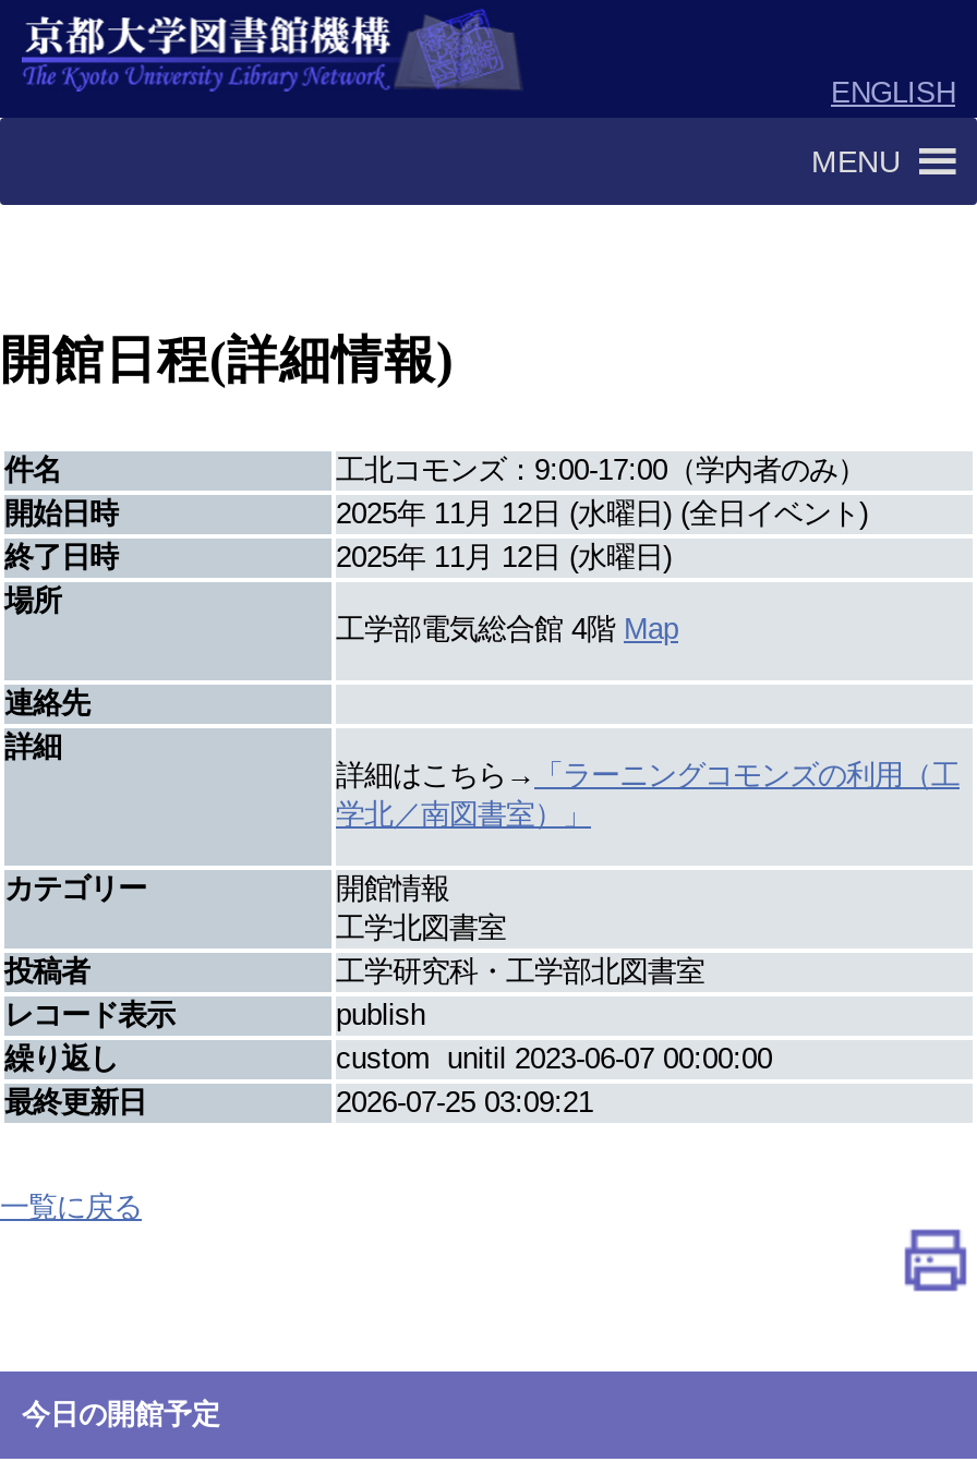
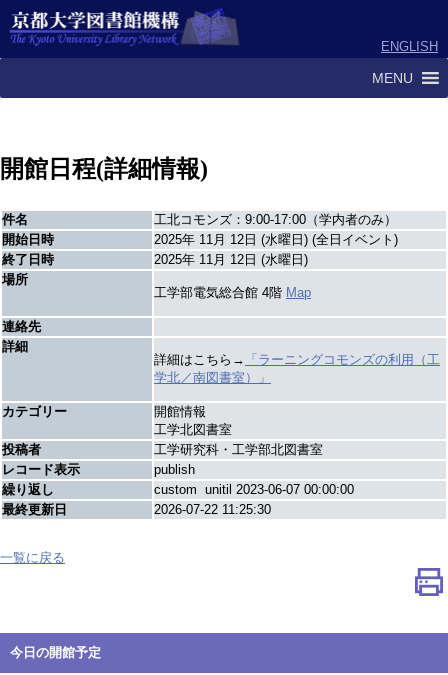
- 2026-07-25 03:09:21
+ 2026-07-22 11:25:30
